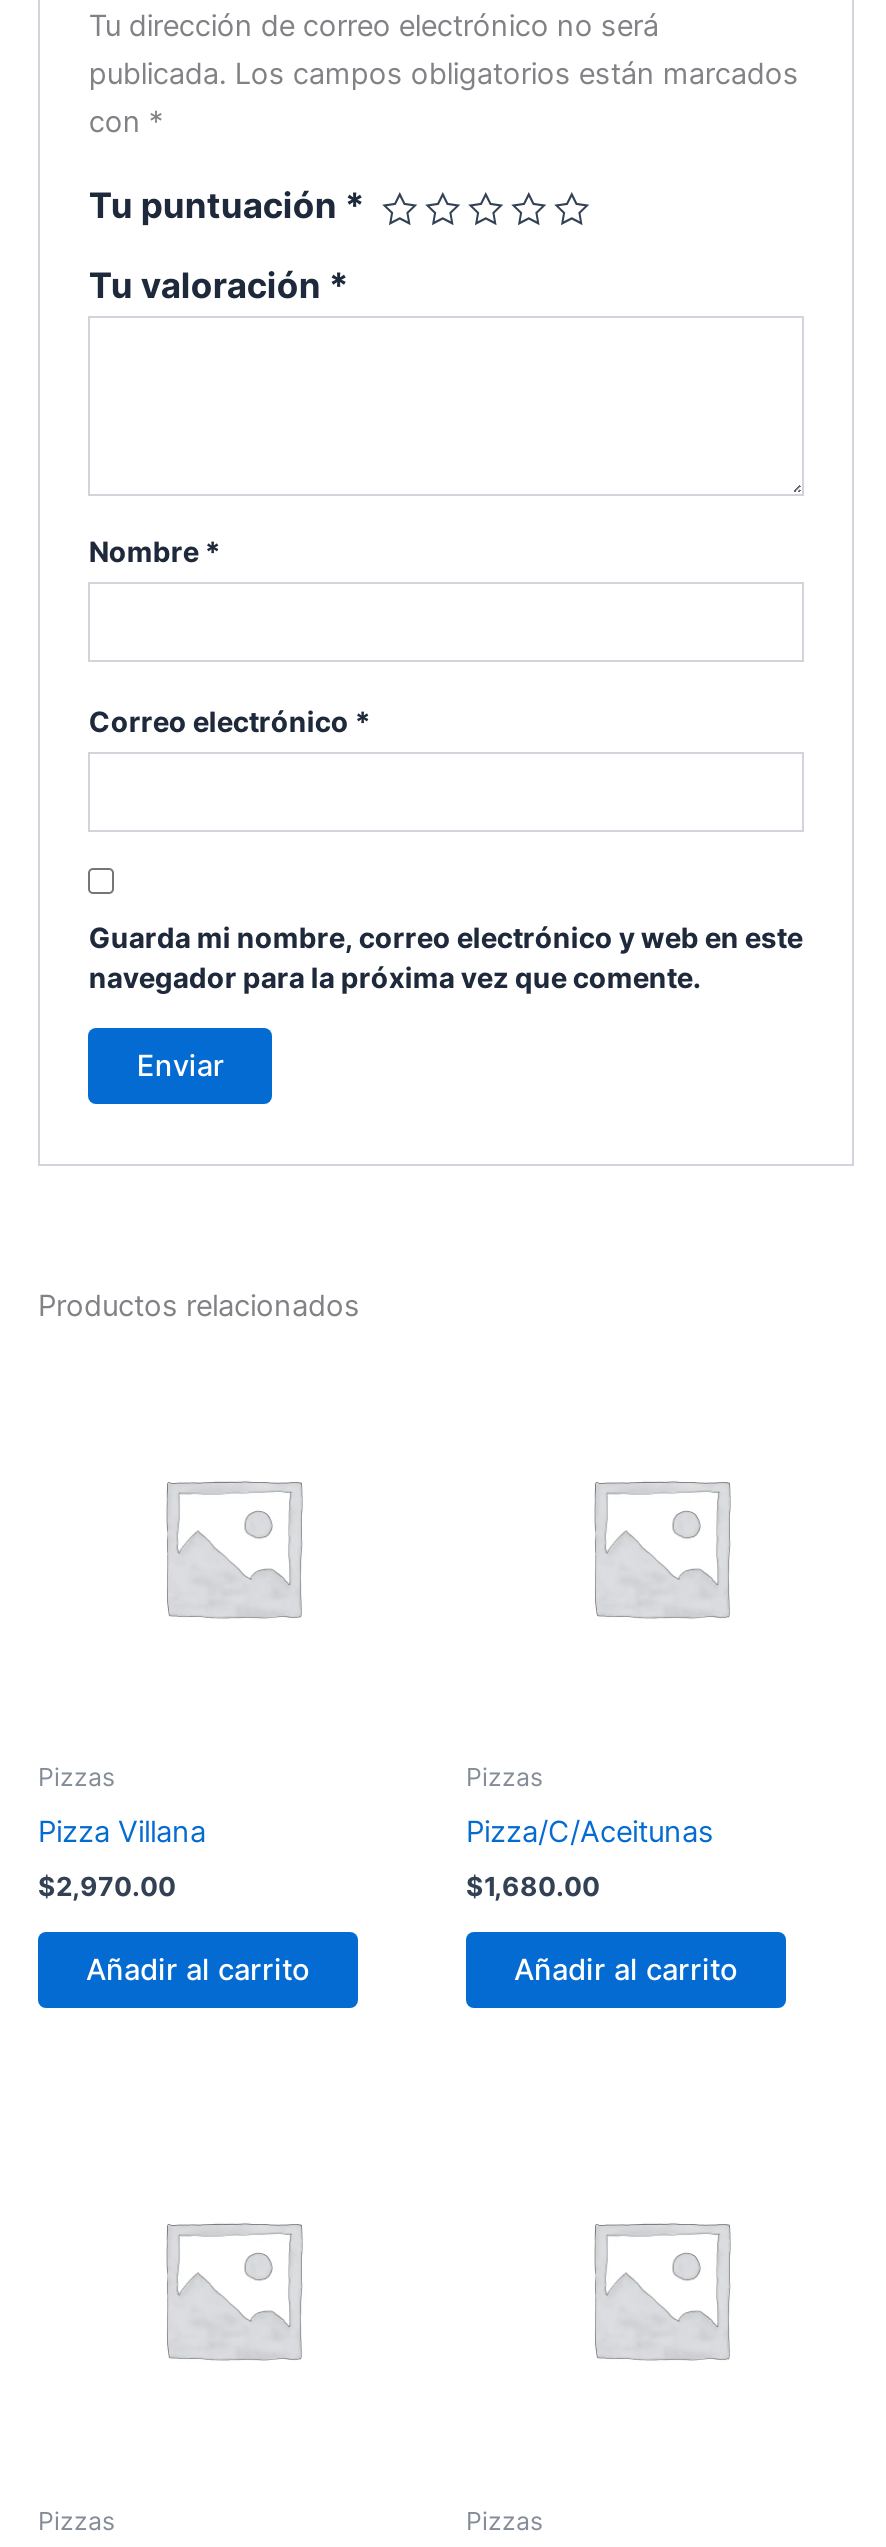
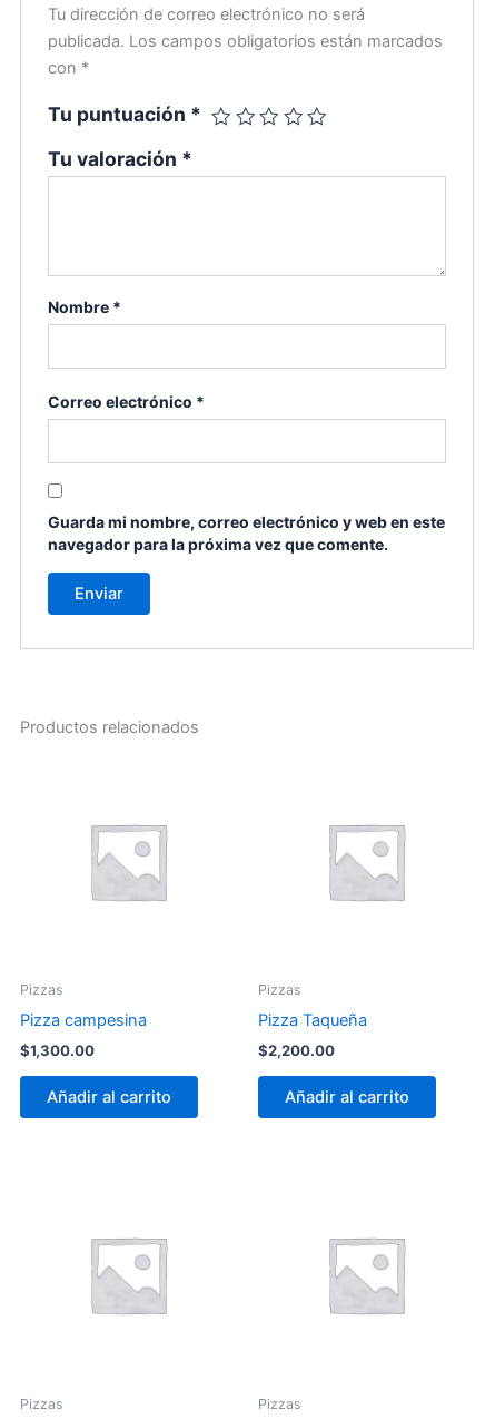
- Pizza Villana
+ Pizza campesina

- Pizza/C/Aceitunas
+ Pizza Taqueña

- $2,970.00
+ $1,300.00

- $1,680.00
+ $2,200.00
